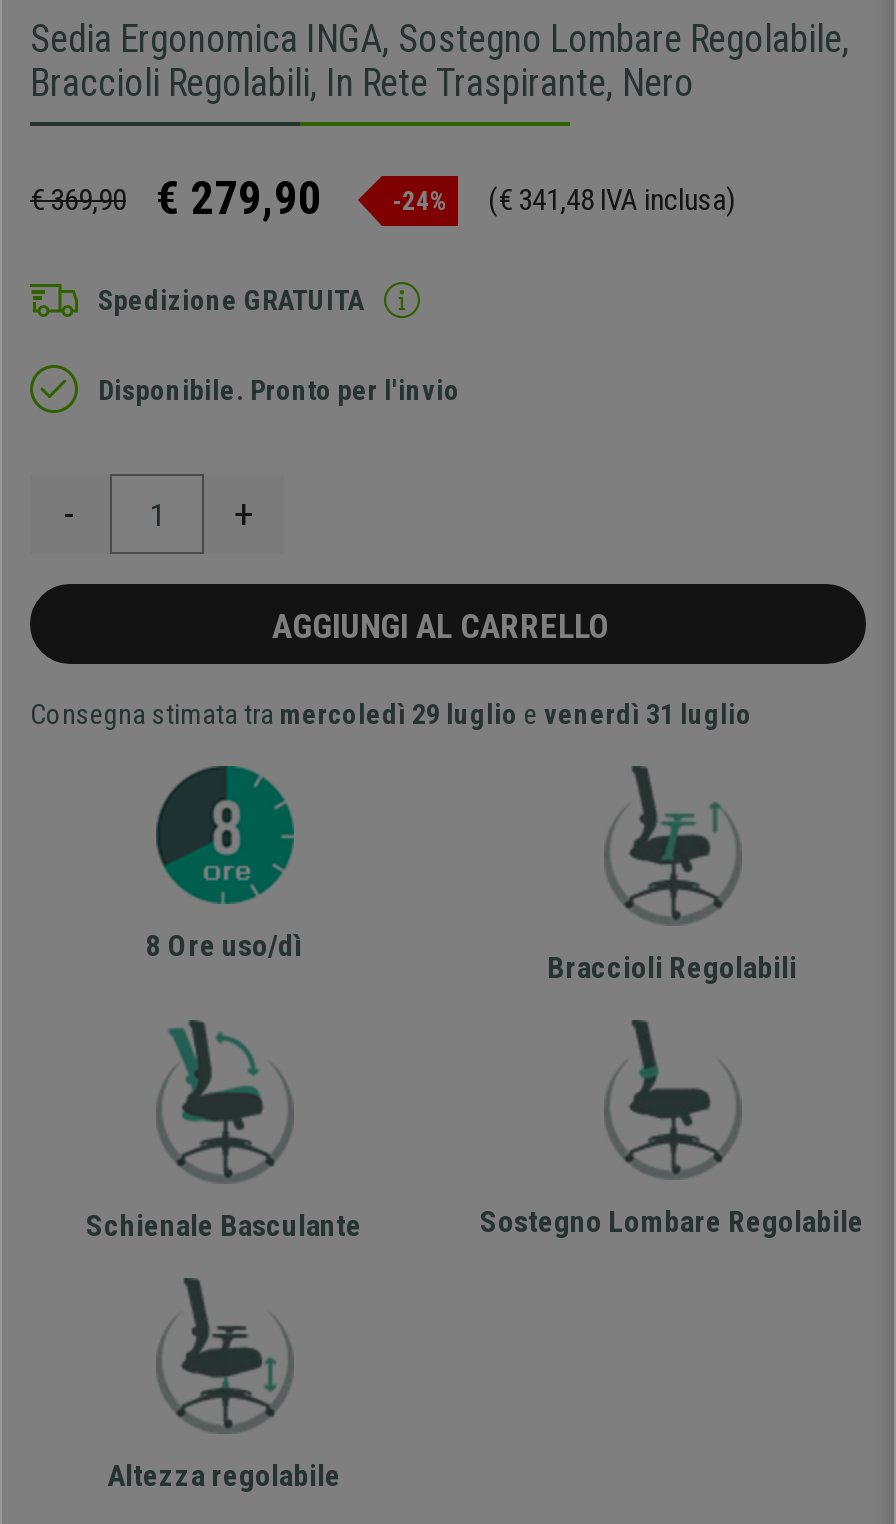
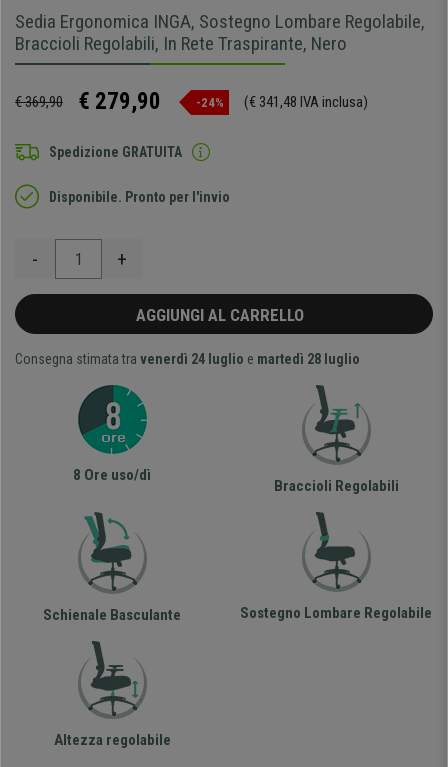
- Consegna stimata tra mercoledì 29 luglio e venerdì 31 luglio
+ Consegna stimata tra venerdì 24 luglio e martedì 28 luglio
